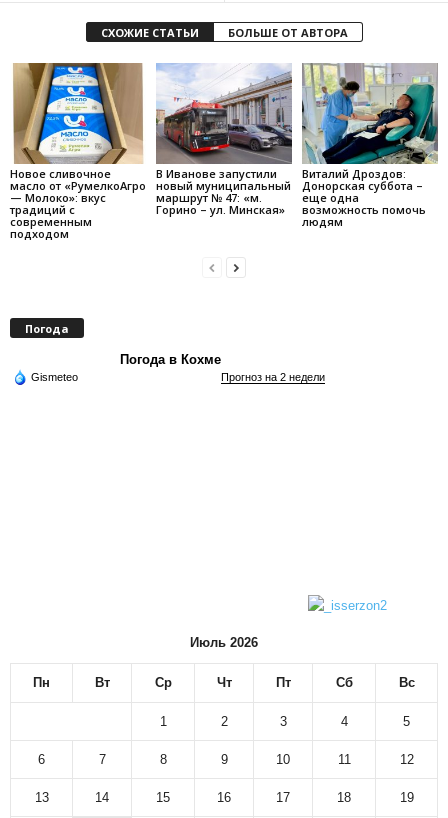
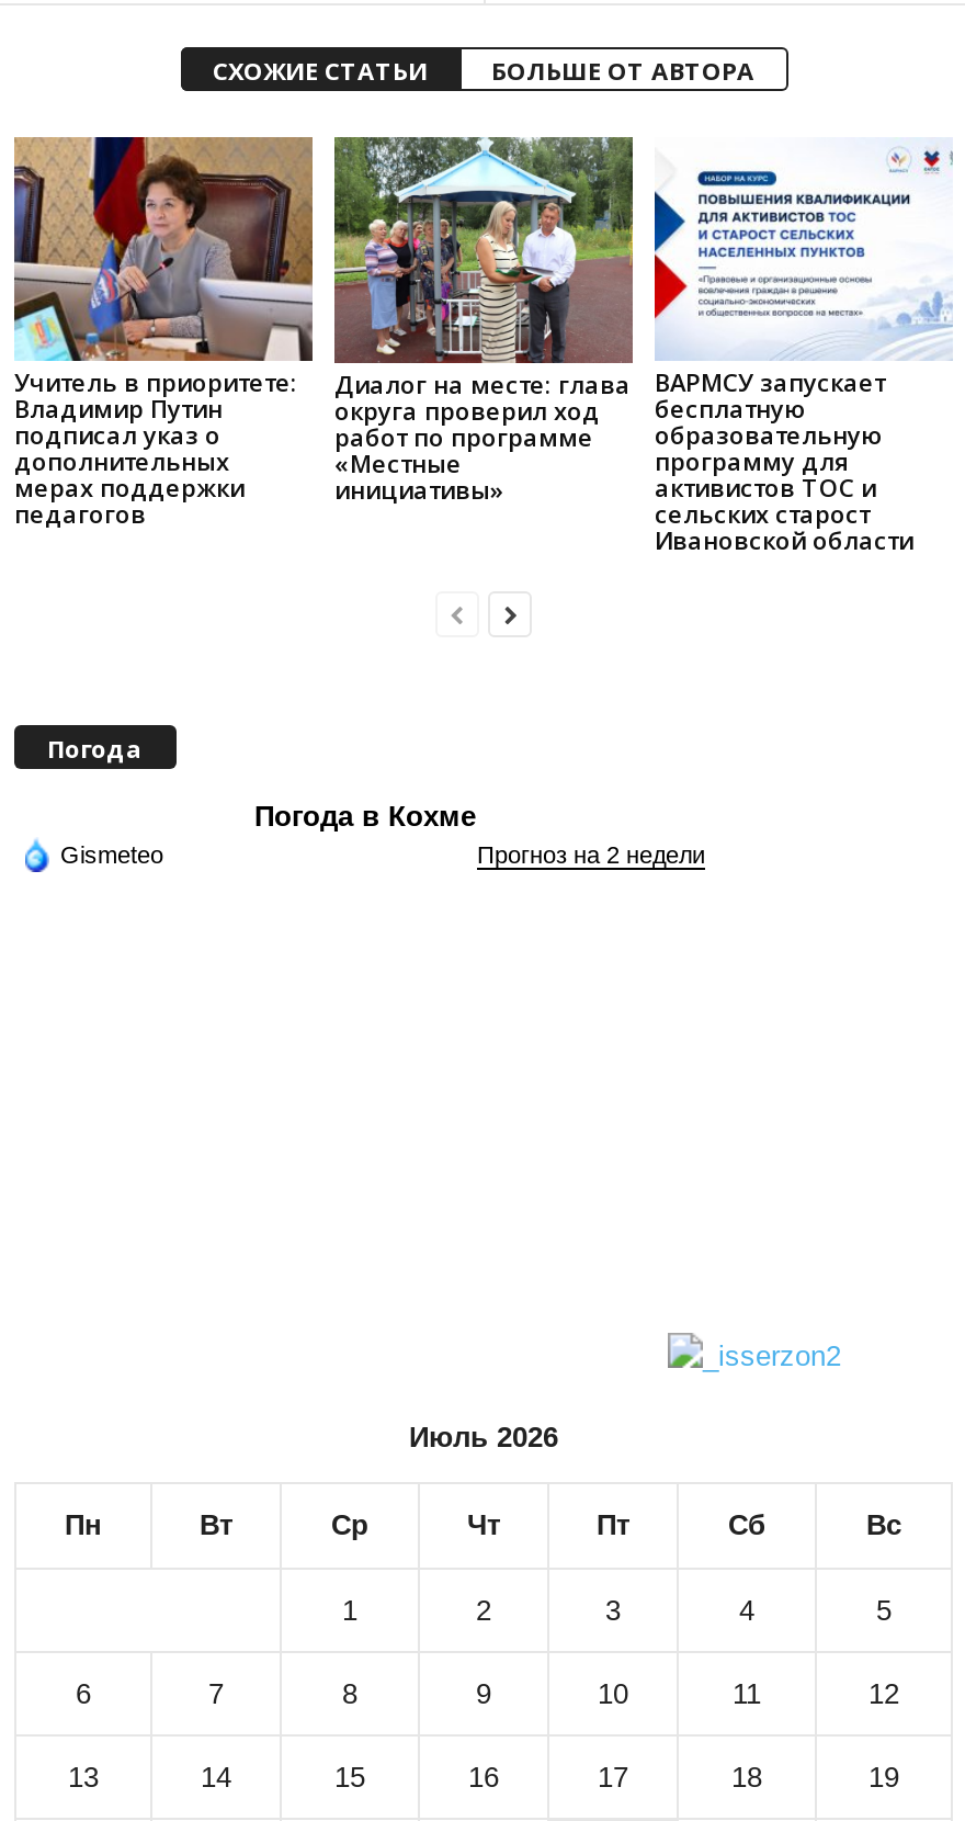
- [image]
- Новое сливочное
- масло от «РумелкоАгро
- — Молоко»: вкус
- традиций с
- современным
- подходом
+ [image]
+ Учитель в приоритете:
+ Владимир Путин
+ подписал указ о
+ дополнительных
+ мерах поддержки
+ педагогов

- [image]
- В Иванове запустили
- новый муниципальный
- маршрут № 47: «м.
- Горино – ул. Минская»
+ [image]
+ Диалог на месте: глава
+ округа проверил ход
+ работ по программе
+ «Местные
+ инициативы»

- [image]
- Виталий Дроздов:
- Донорская суббота –
- еще одна
- возможность помочь
- людям
+ [image]
+ ВАРМСУ запускает
+ бесплатную
+ образовательную
+ программу для
+ активистов ТОС и
+ сельских старост
+ Ивановской области
